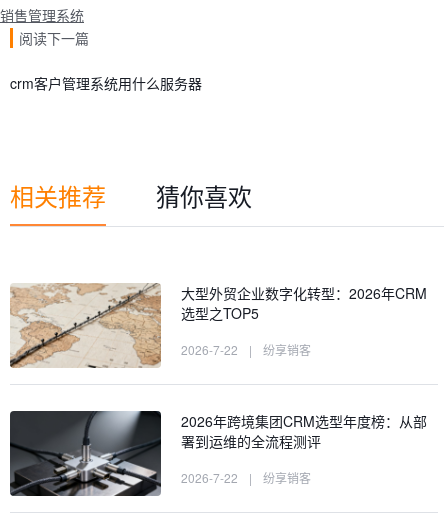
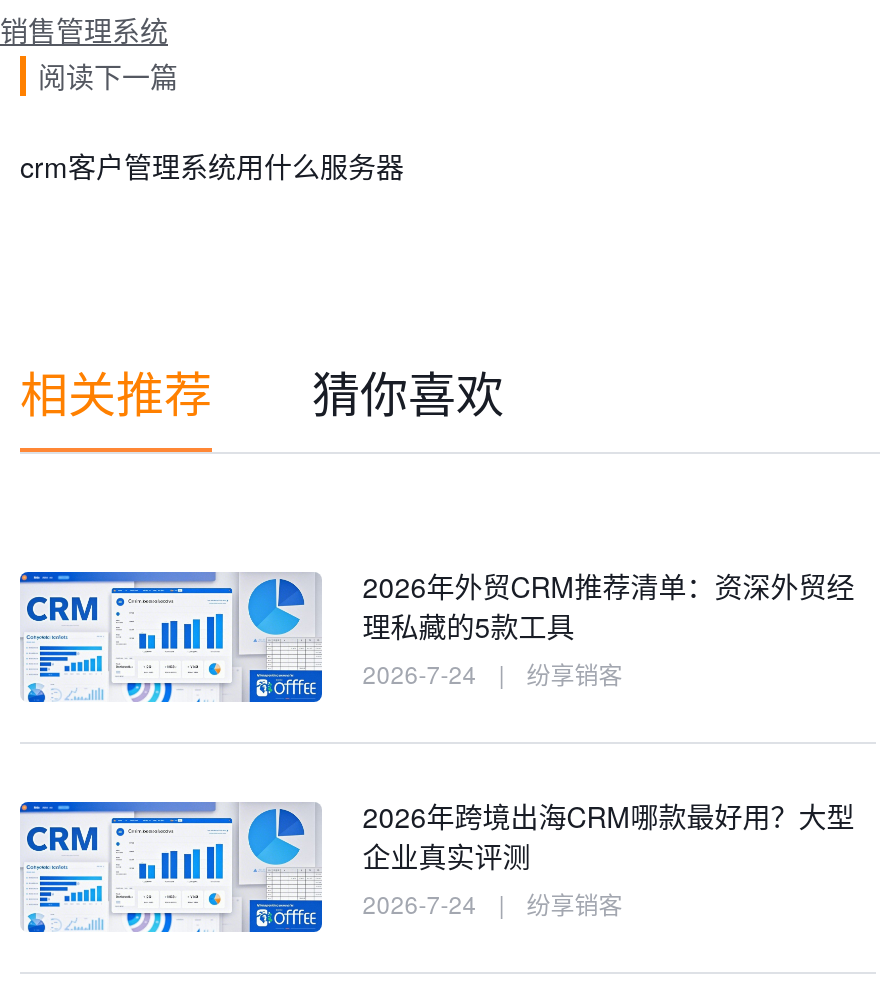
- [image]
- 大型外贸企业数字化转型：2026年CRM
- 选型之TOP5
- 2026-7-22
+ [image]
+ 2026年外贸CRM推荐清单：资深外贸经
+ 理私藏的5款工具
+ 2026-7-24

- [image]
- 2026年跨境集团CRM选型年度榜：从部
- 署到运维的全流程测评
- 2026-7-22
+ [image]
+ 2026年跨境出海CRM哪款最好用？大型
+ 企业真实评测
+ 2026-7-24
